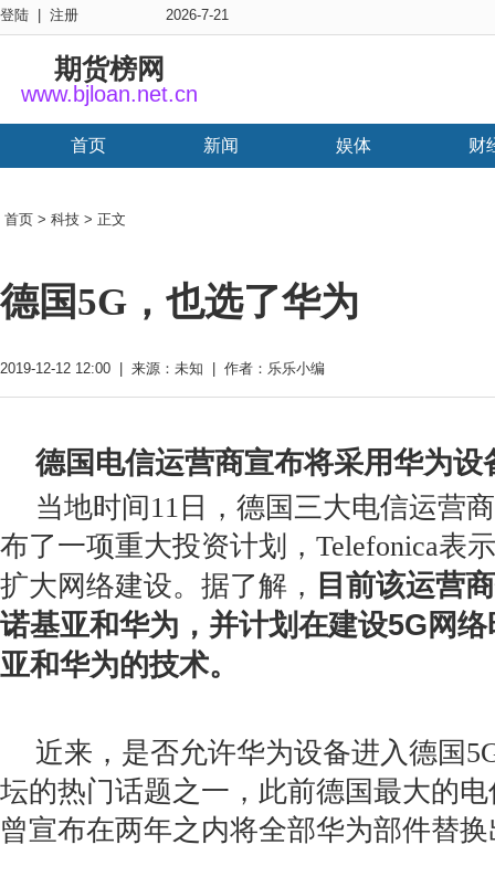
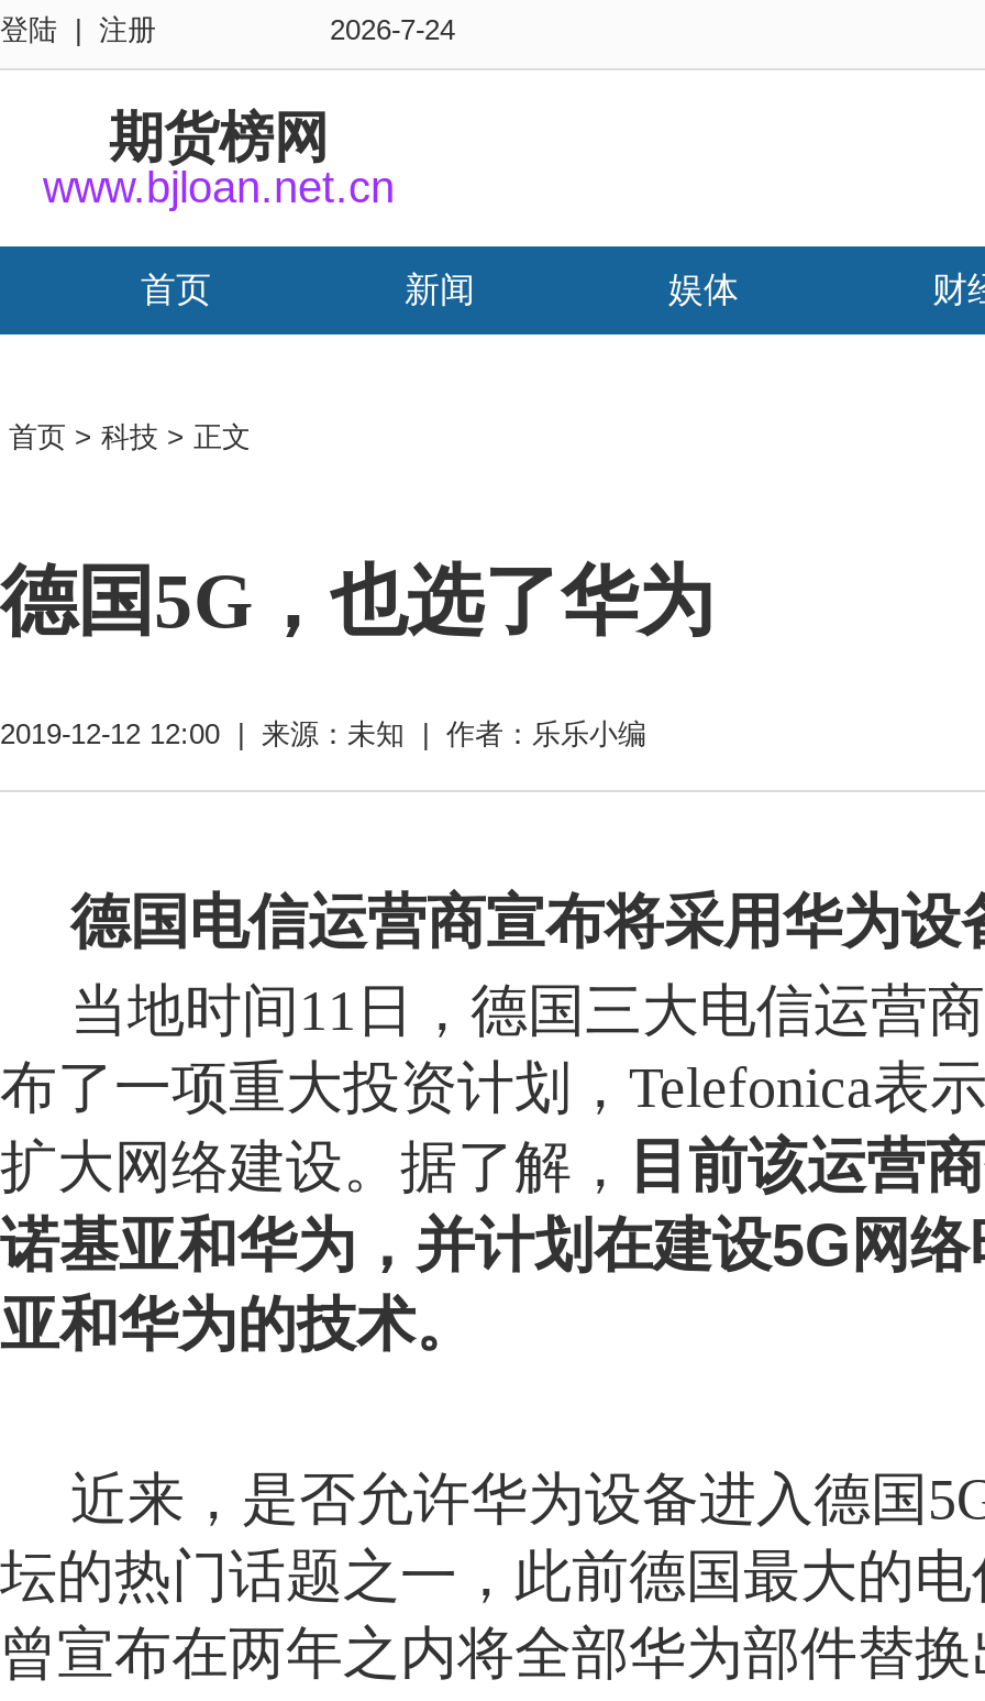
- 2026-7-21
+ 2026-7-24
